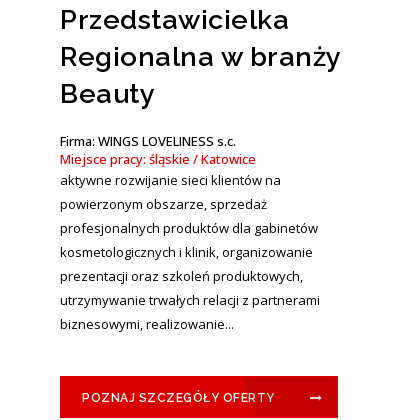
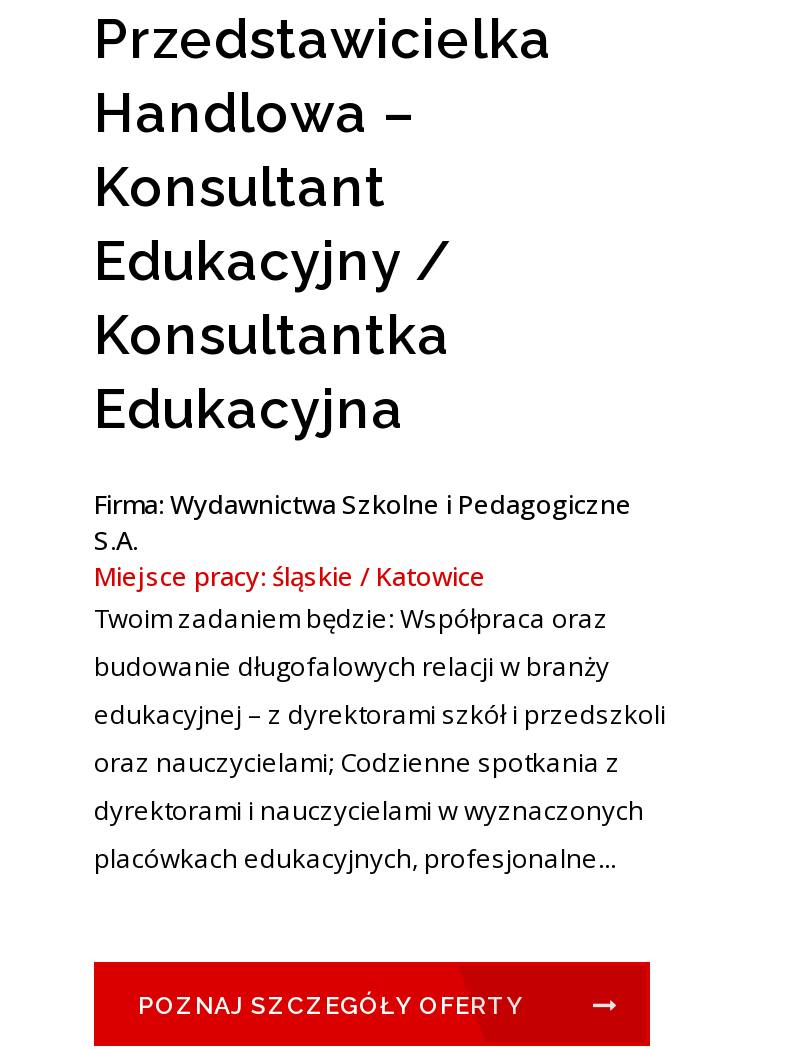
- Regionalna w branży
- Beauty
+ Handlowa –
+ Konsultant
+ Edukacyjny /
+ Konsultantka
+ Edukacyjna

- Firma: WINGS LOVELINESS s.c.
+ Firma: Wydawnictwa Szkolne i Pedagogiczne
+ S.A.

moved down: Miejsce pracy: śląskie / Katowice

- aktywne rozwijanie sieci klientów na
- powierzonym obszarze, sprzedaż
- profesjonalnych produktów dla gabinetów
- kosmetologicznych i klinik, organizowanie
- prezentacji oraz szkoleń produktowych,
- utrzymywanie trwałych relacji z partnerami
- biznesowymi, realizowanie...
+ Twoim zadaniem będzie: Współpraca oraz
+ budowanie długofalowych relacji w branży
+ edukacyjnej – z dyrektorami szkół i przedszkoli
+ oraz nauczycielami; Codzienne spotkania z
+ dyrektorami i nauczycielami w wyznaczonych
+ placówkach edukacyjnych, profesjonalne...
